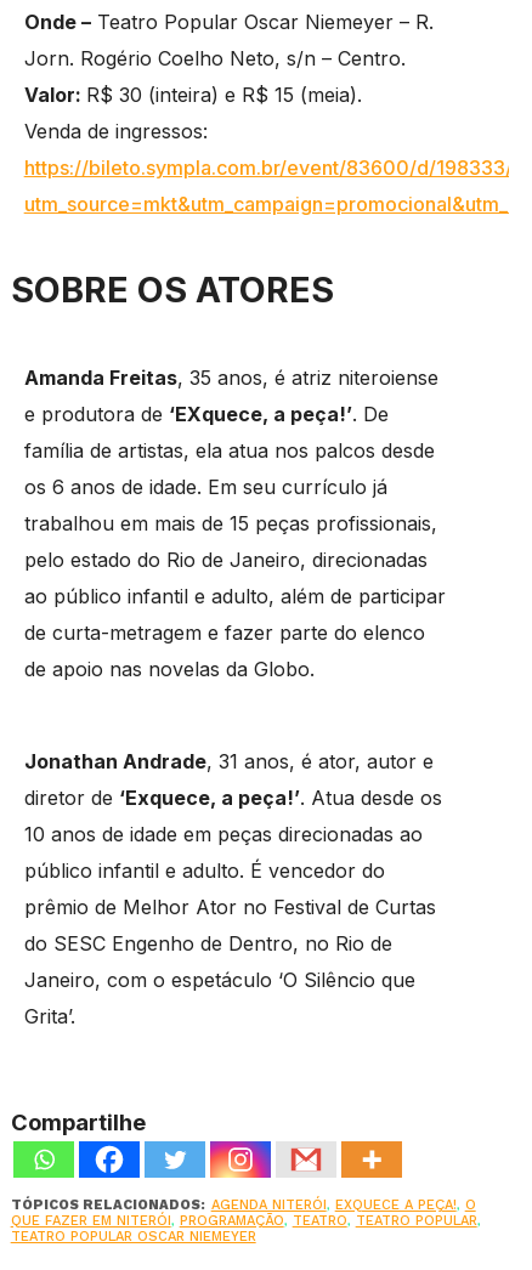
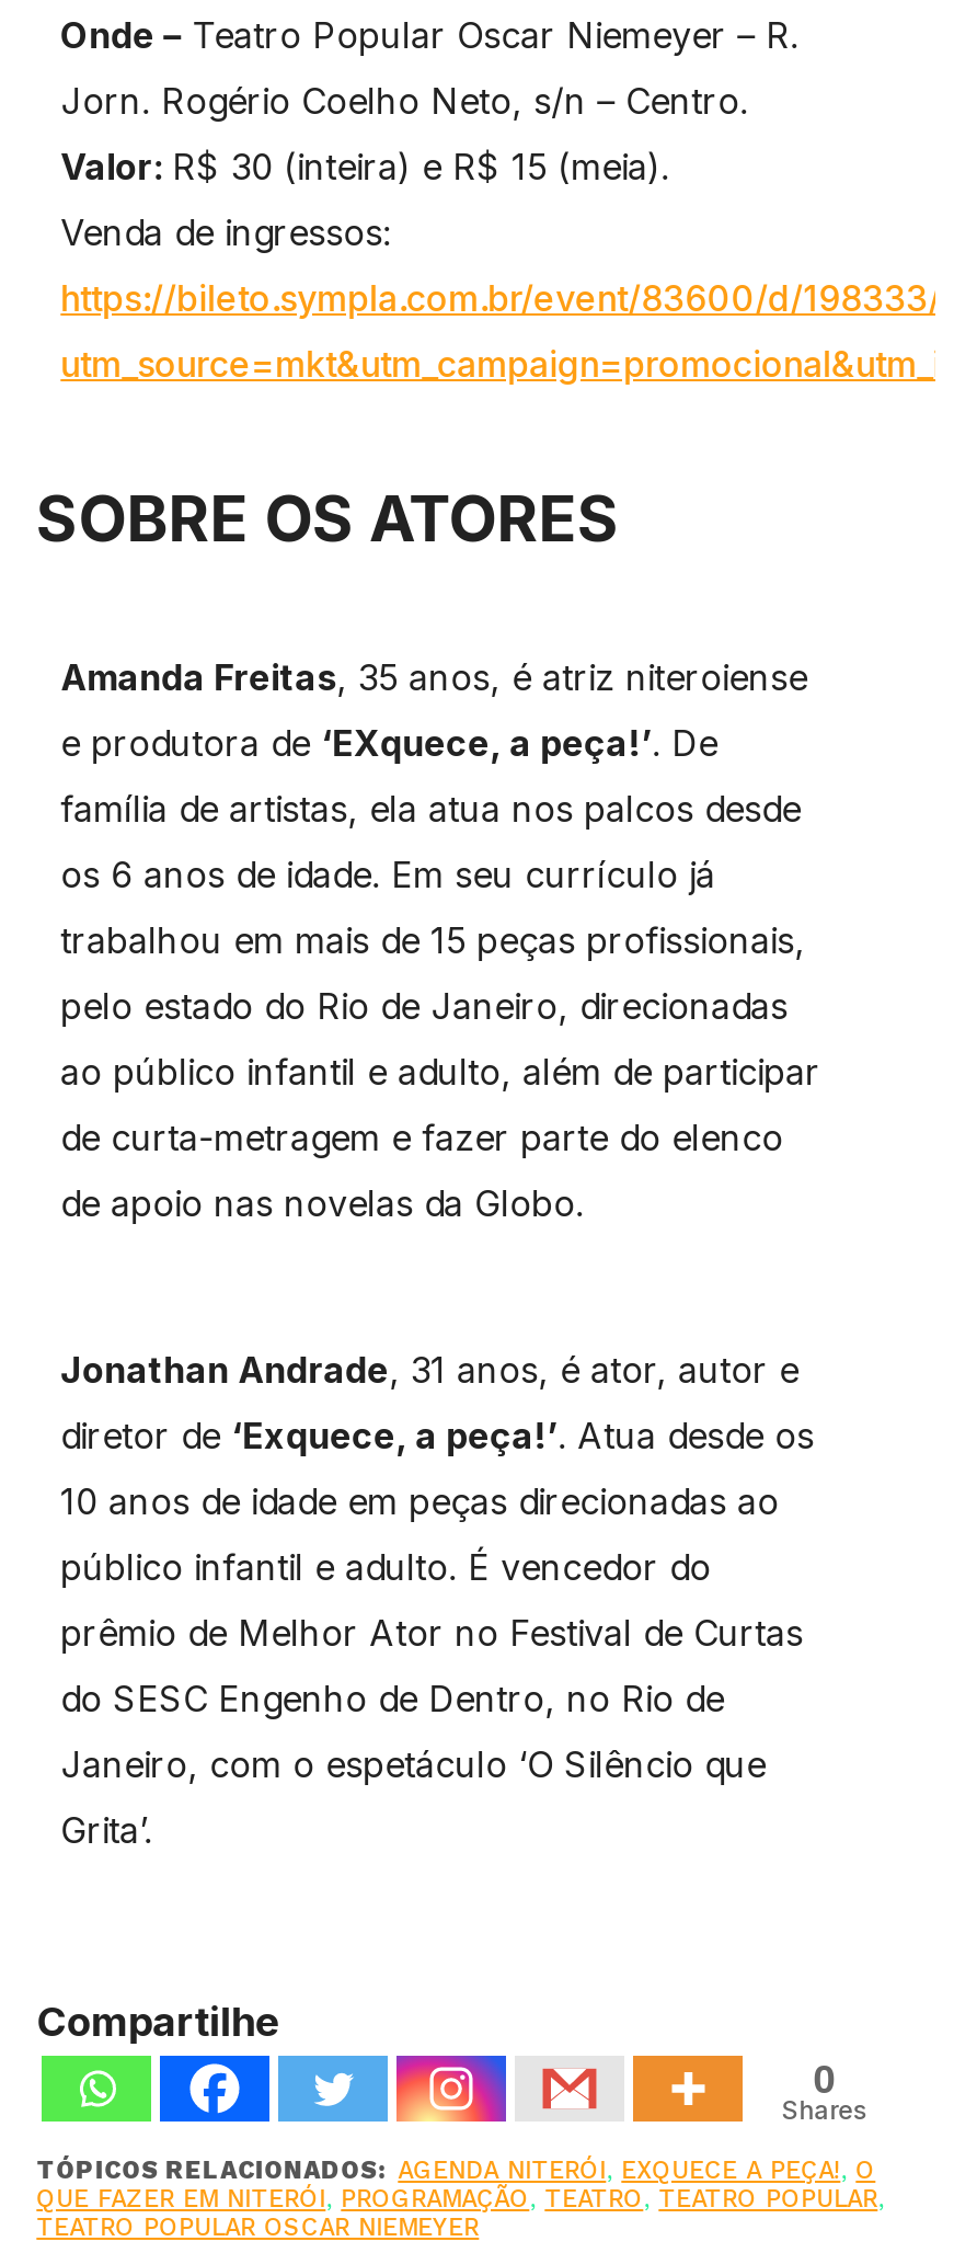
+ 0
+ Shares
